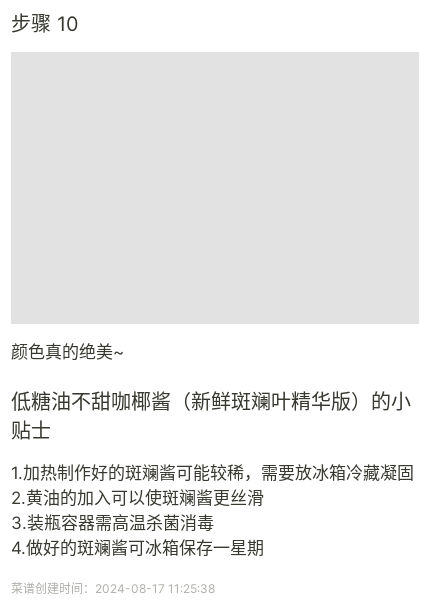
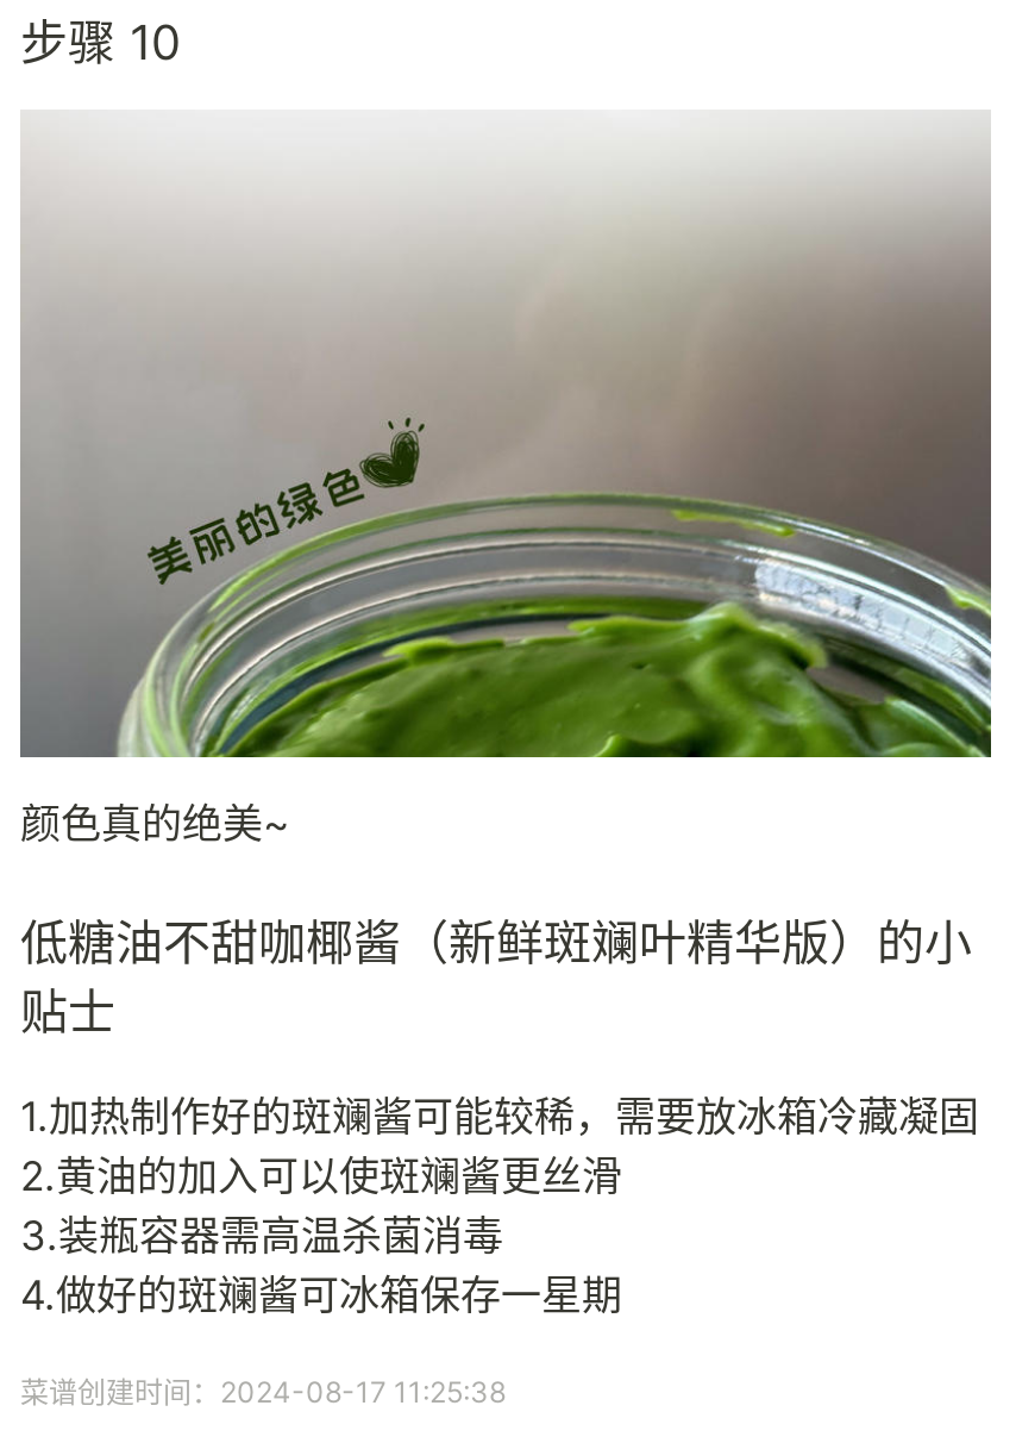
+ [image]
